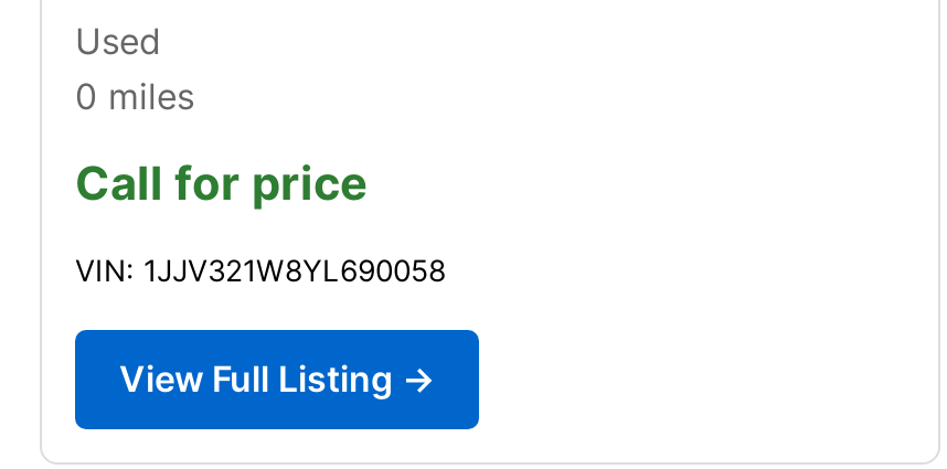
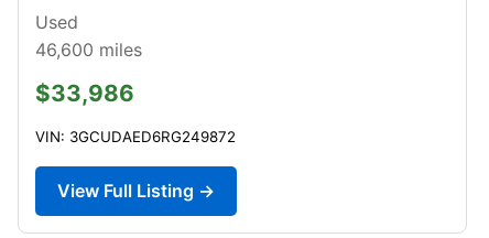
- 0 miles
+ 46,600 miles

- Call for price
+ $33,986

- VIN: 1JJV321W8YL690058
+ VIN: 3GCUDAED6RG249872
